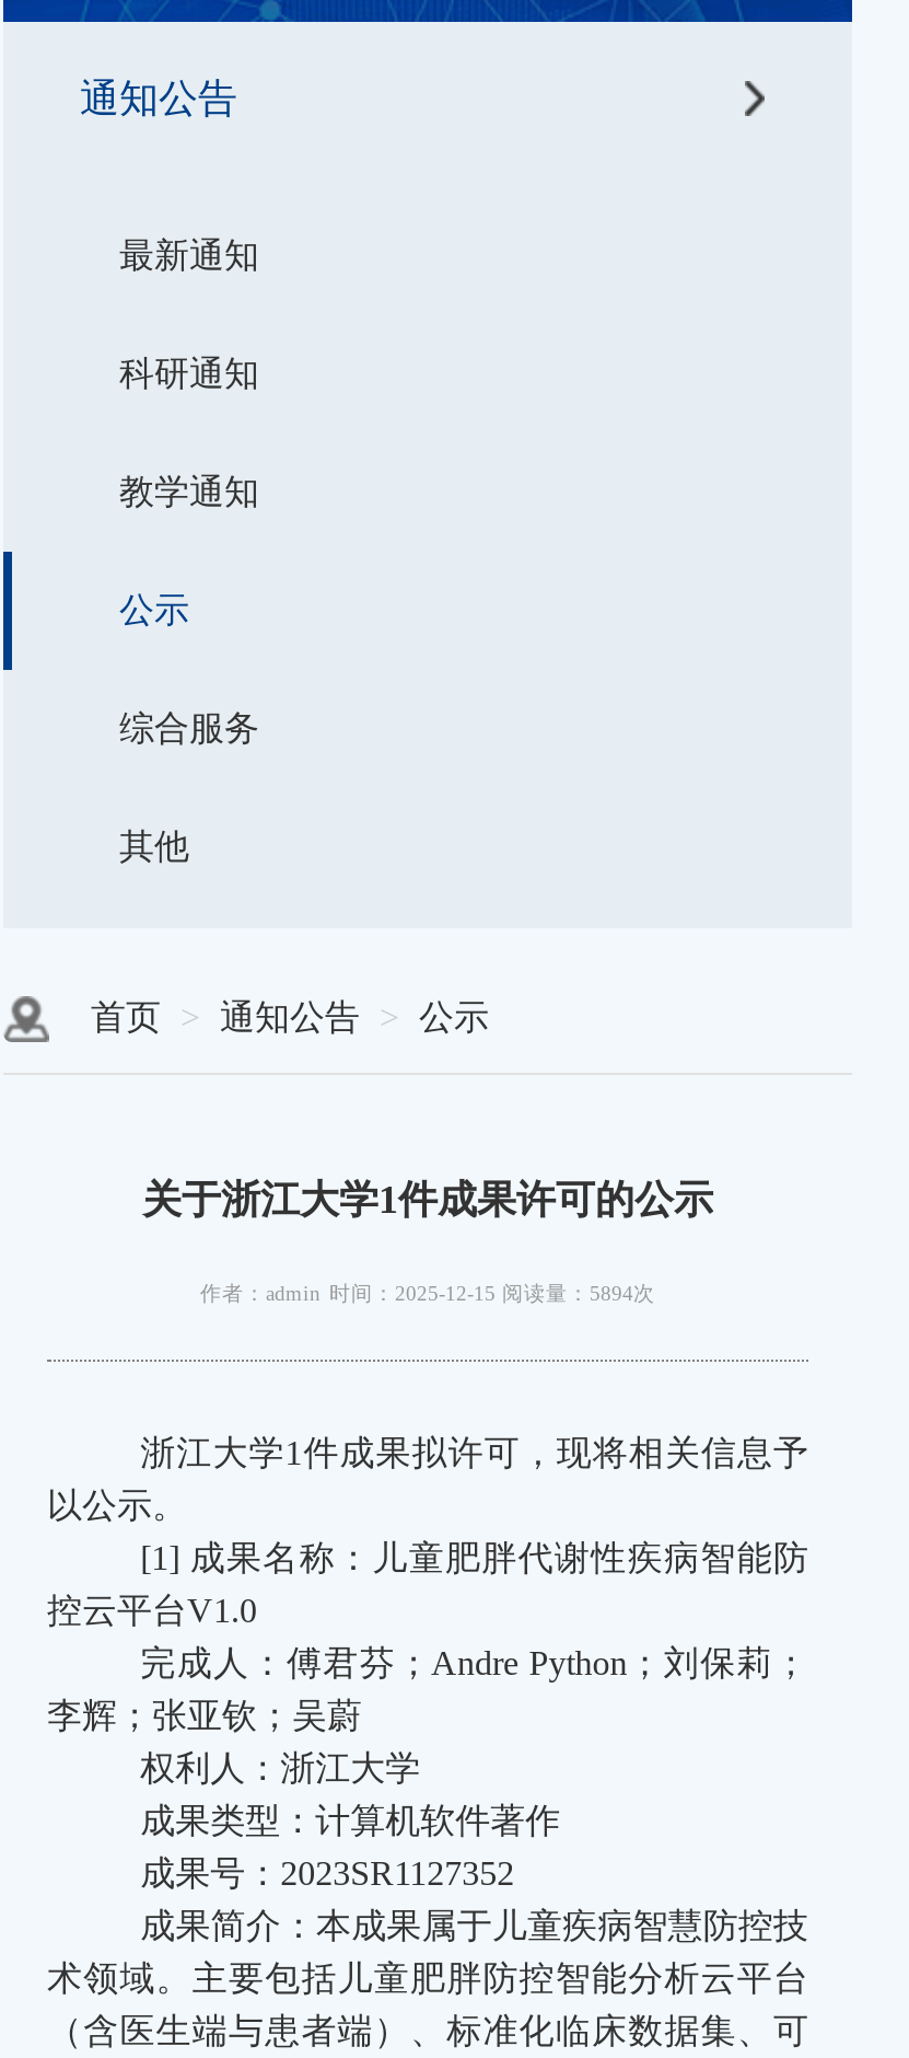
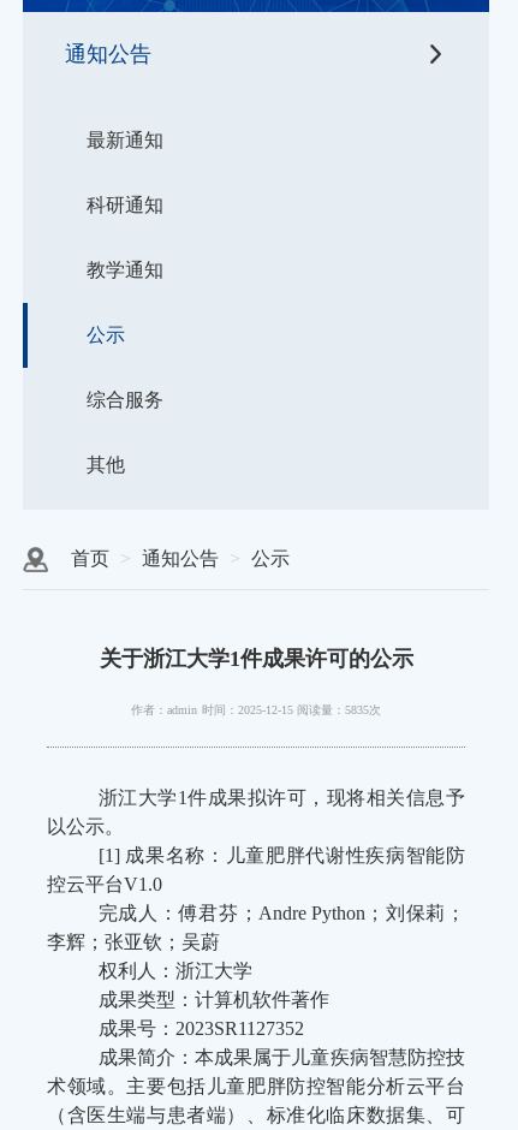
- 作者：admin 时间：2025-12-15阅读量：5894次
+ 作者：admin 时间：2025-12-15阅读量：5835次
